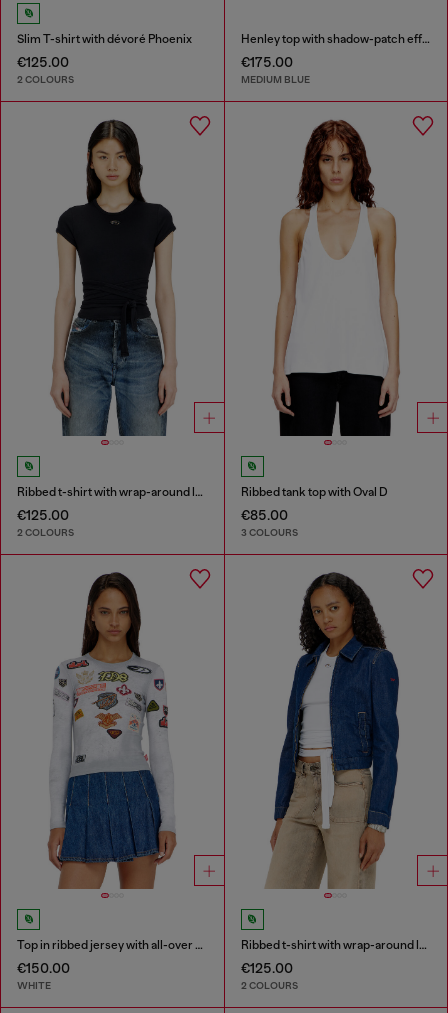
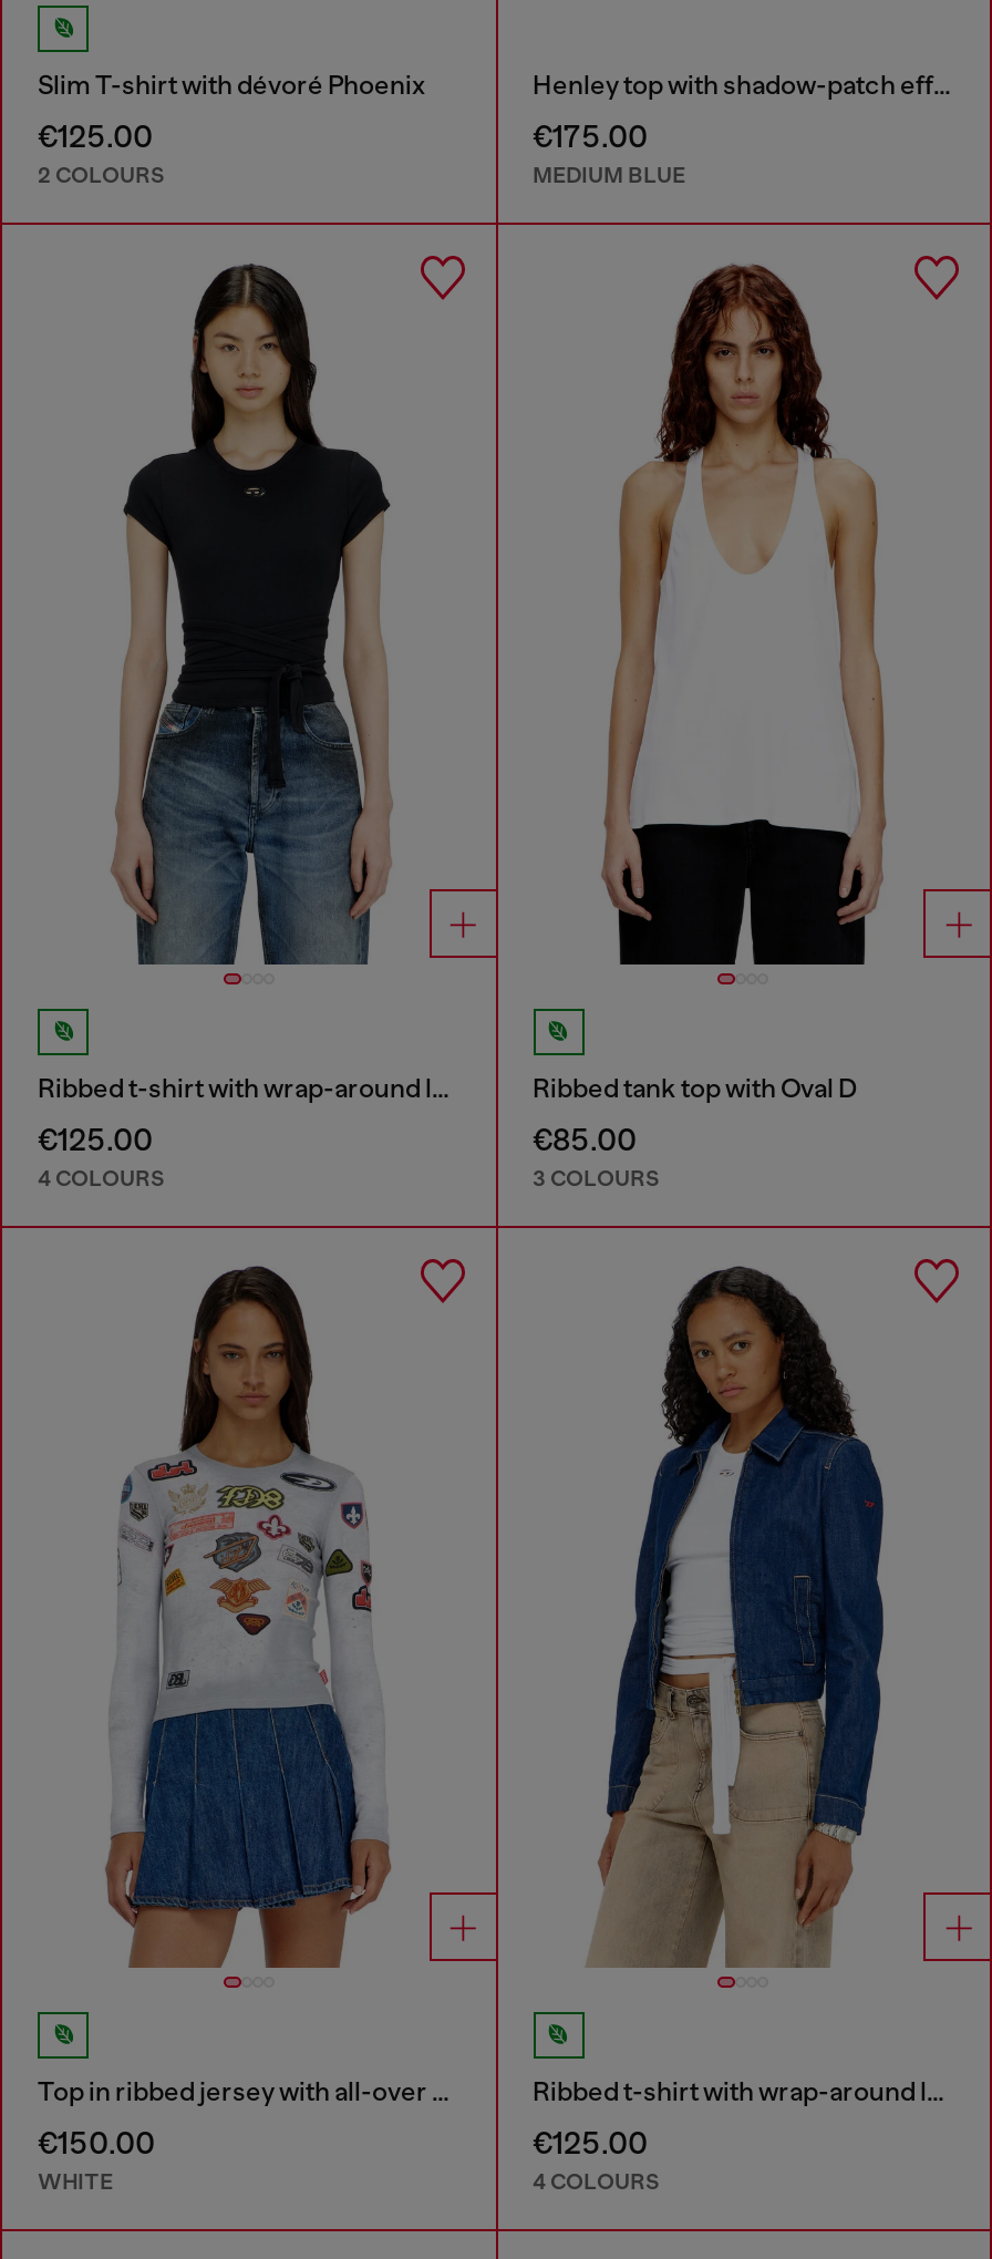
- 2 COLOURS
+ 4 COLOURS

- 2 COLOURS
+ 4 COLOURS
